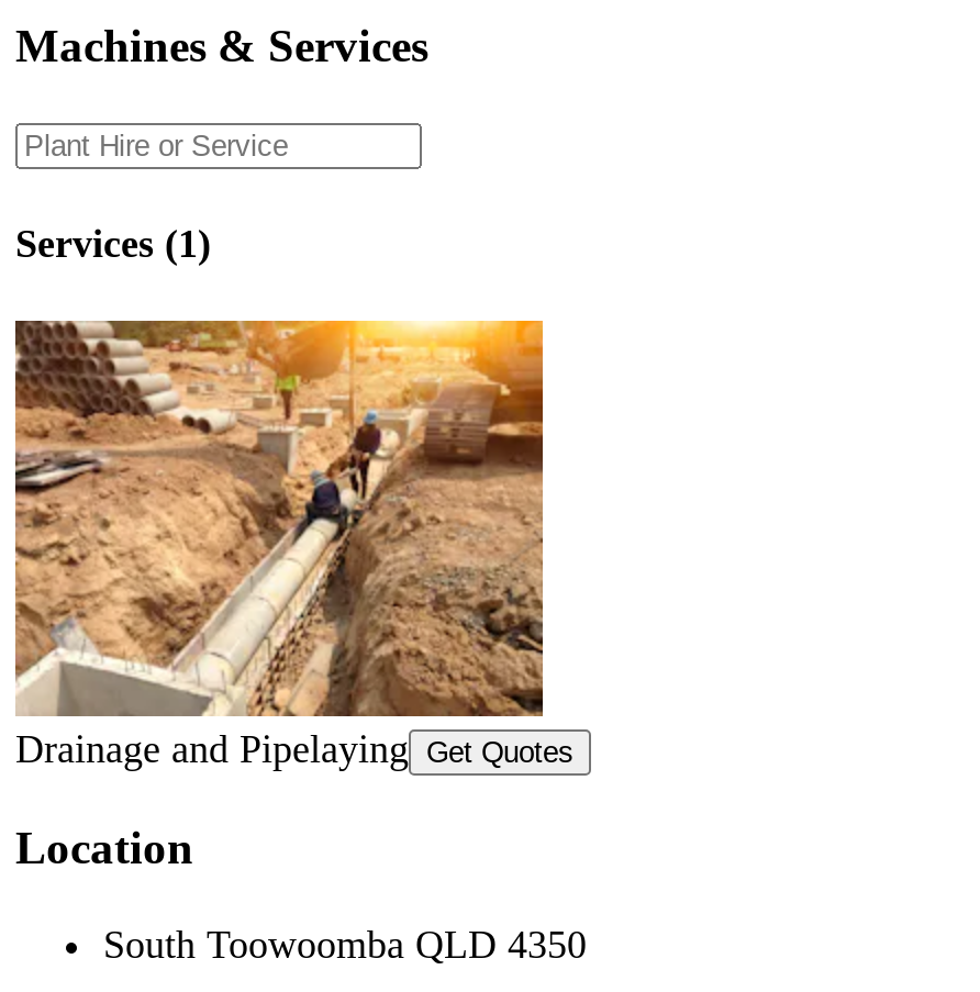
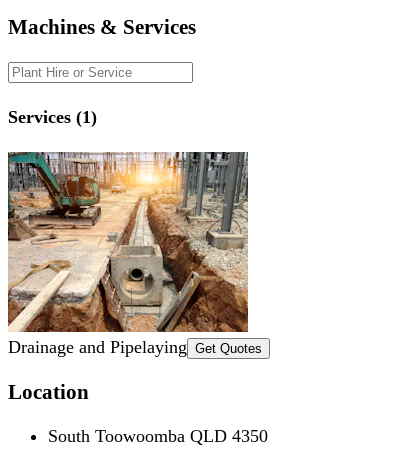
- [image]
+ [image]
